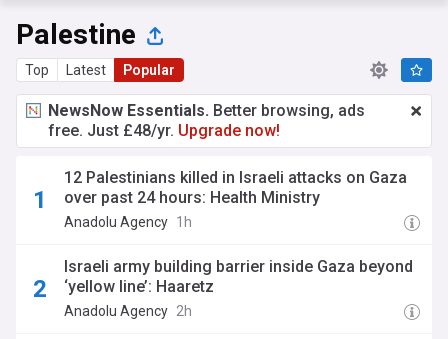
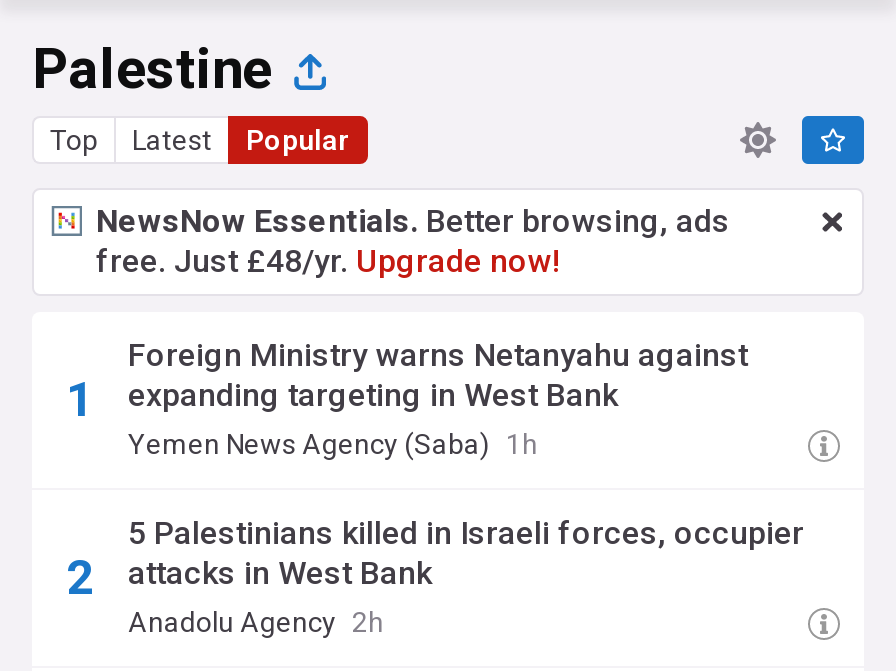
- 12 Palestinians killed in Israeli attacks on Gaza
- over past 24 hours: Health Ministry
- Anadolu Agency 1h
+ Foreign Ministry warns Netanyahu against
+ expanding targeting in West Bank
+ Yemen News Agency (Saba) 1h

- Israeli army building barrier inside Gaza beyond
- ‘yellow line’: Haaretz
+ 5 Palestinians killed in Israeli forces, occupier
+ attacks in West Bank
